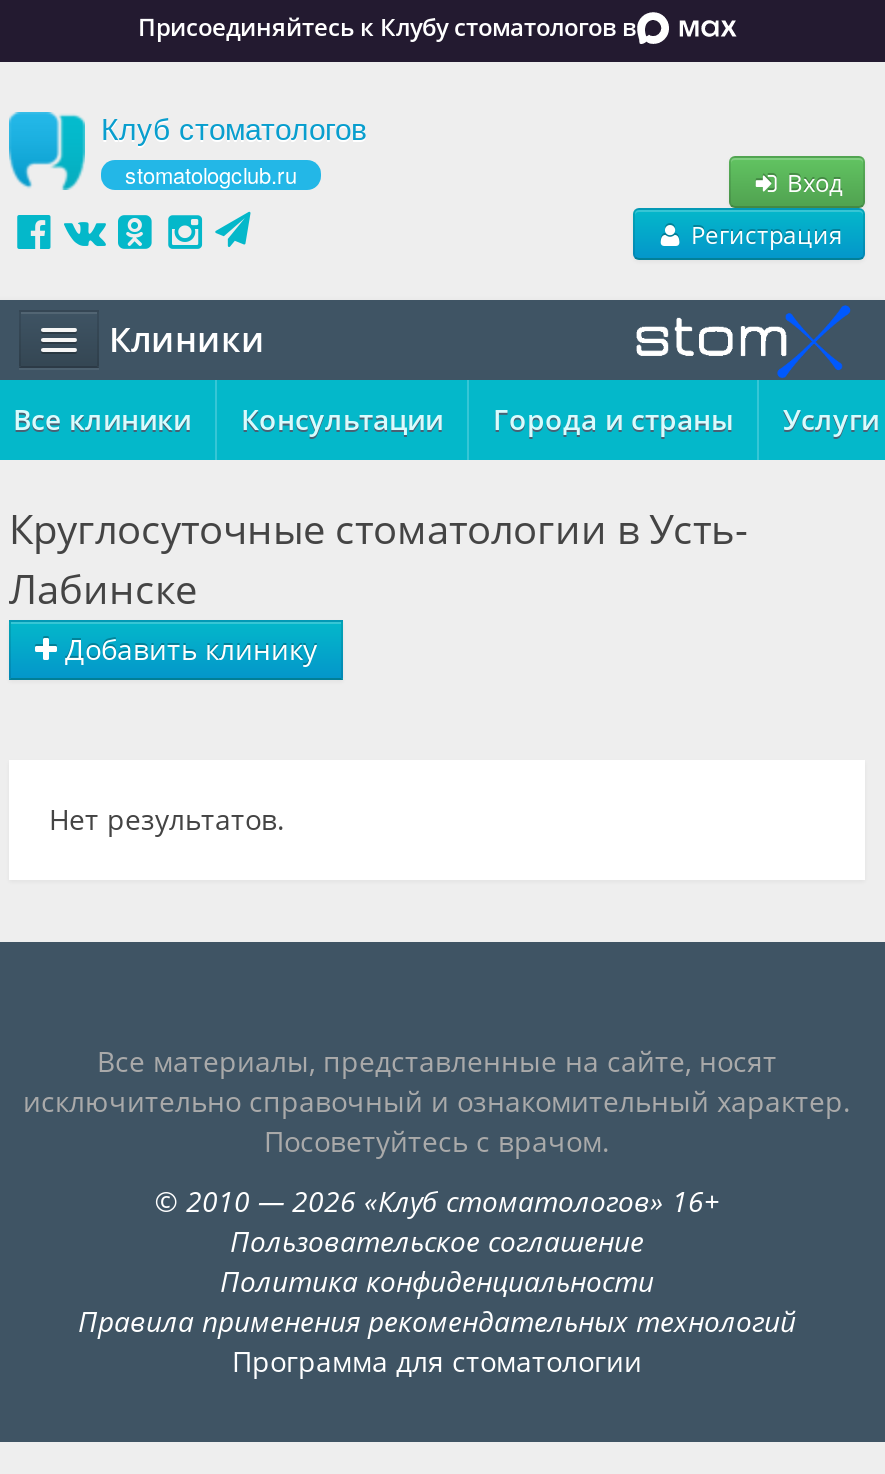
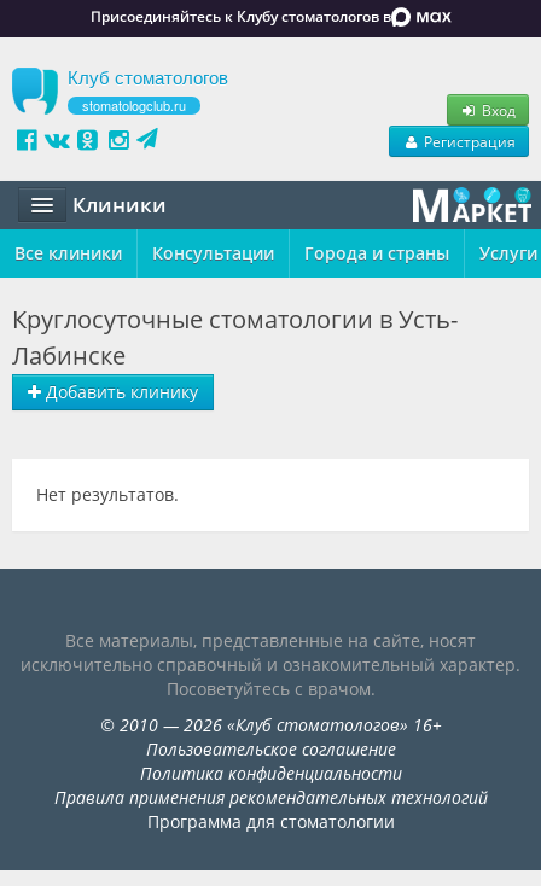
- [image]
+ [image]
